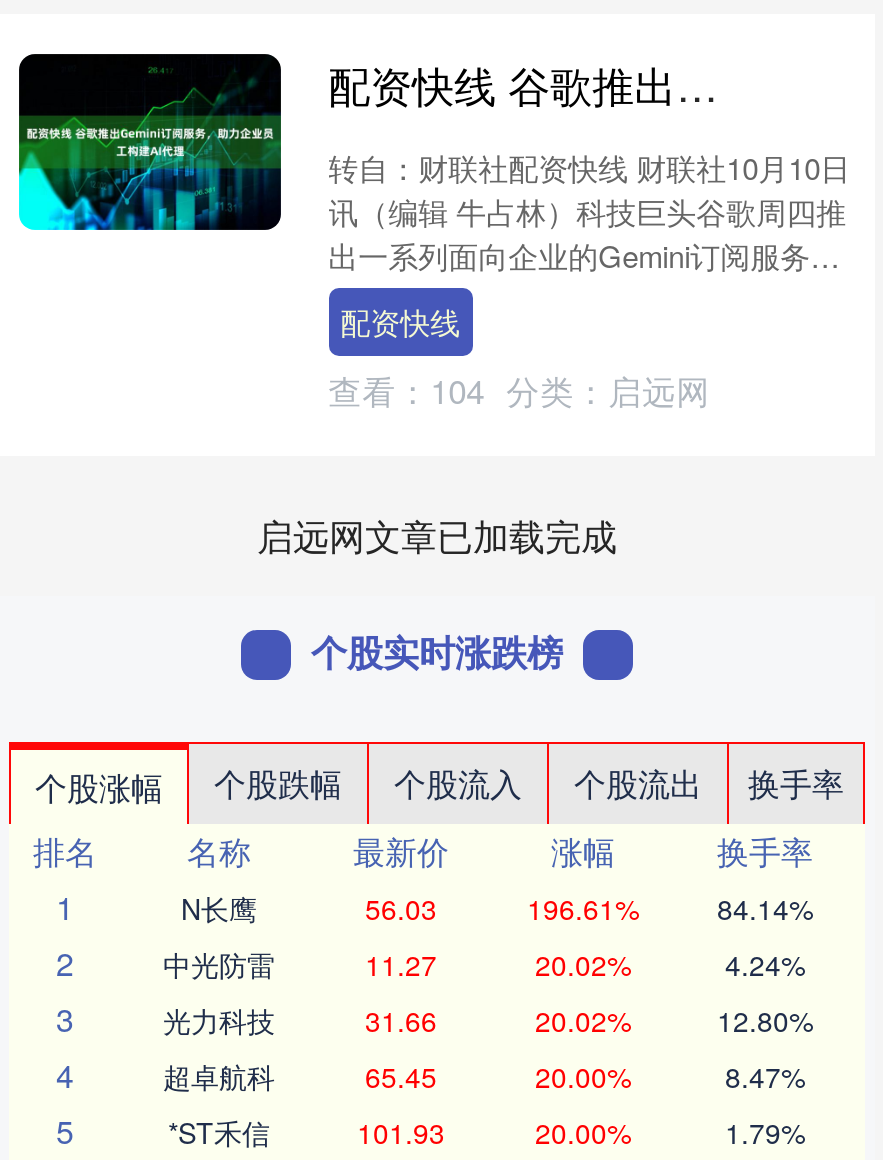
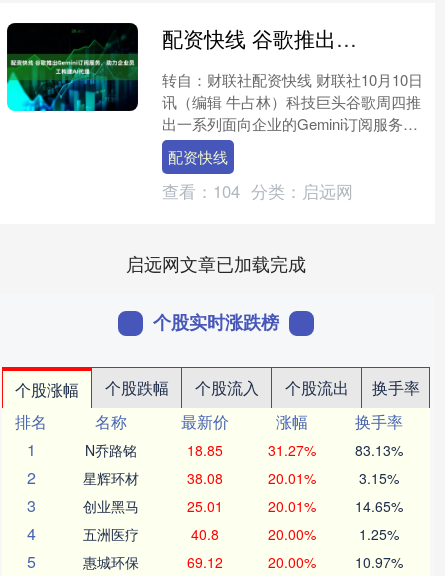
- N长鹰
- 56.03
- 196.61%
- 84.14%
+ N乔路铭
+ 18.85
+ 31.27%
+ 83.13%

- 中光防雷
- 11.27
- 20.02%
- 4.24%
+ 星辉环材
+ 38.08
+ 20.01%
+ 3.15%

- 光力科技
- 31.66
- 20.02%
- 12.80%
+ 创业黑马
+ 25.01
+ 20.01%
+ 14.65%

- 超卓航科
- 65.45
+ 五洲医疗
+ 40.8

- 8.47%
+ 1.25%

- *ST禾信
- 101.93
+ 惠城环保
+ 69.12

- 1.79%
+ 10.97%
